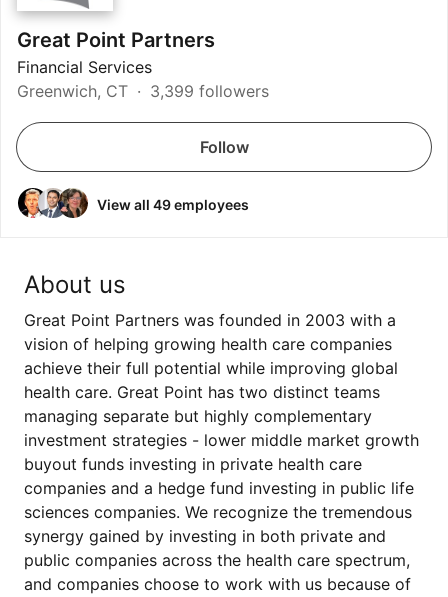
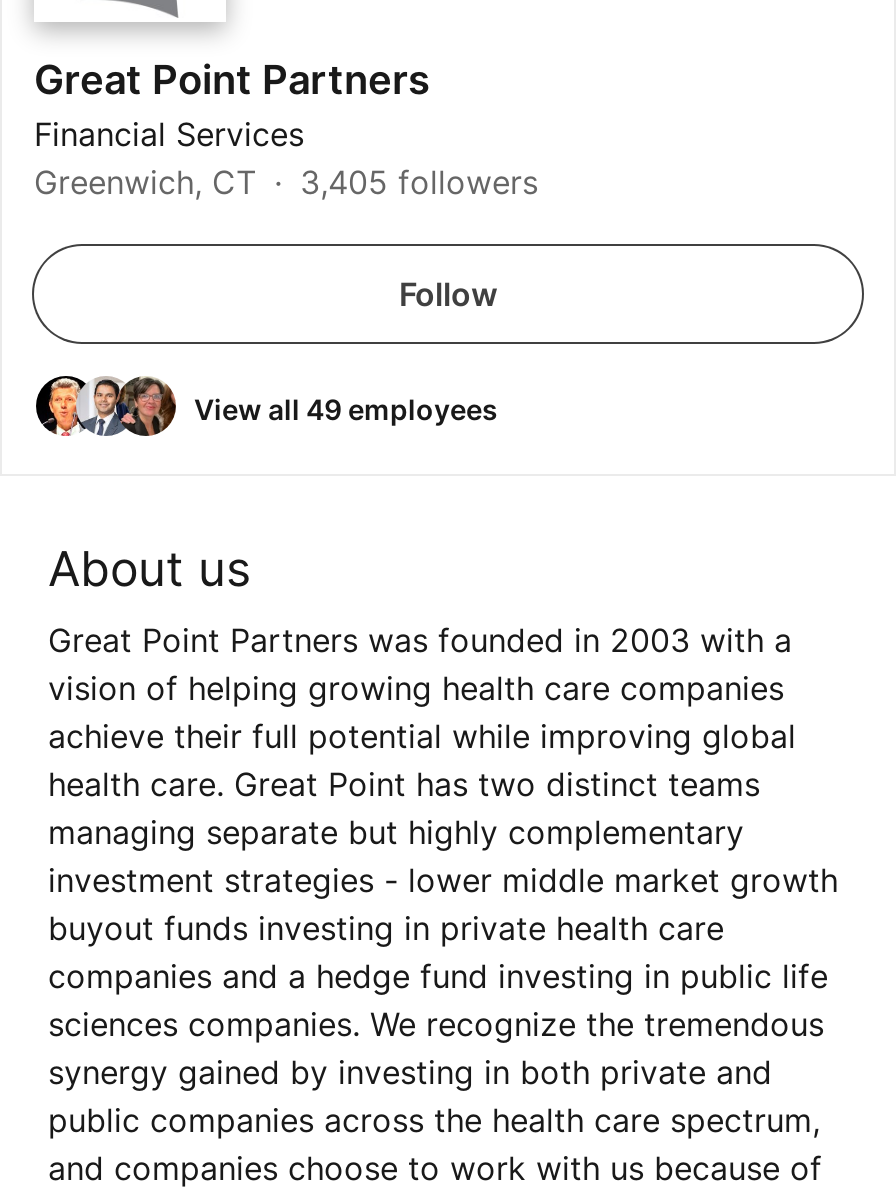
- Greenwich, CT 3,399 followers
+ Greenwich, CT 3,405 followers
